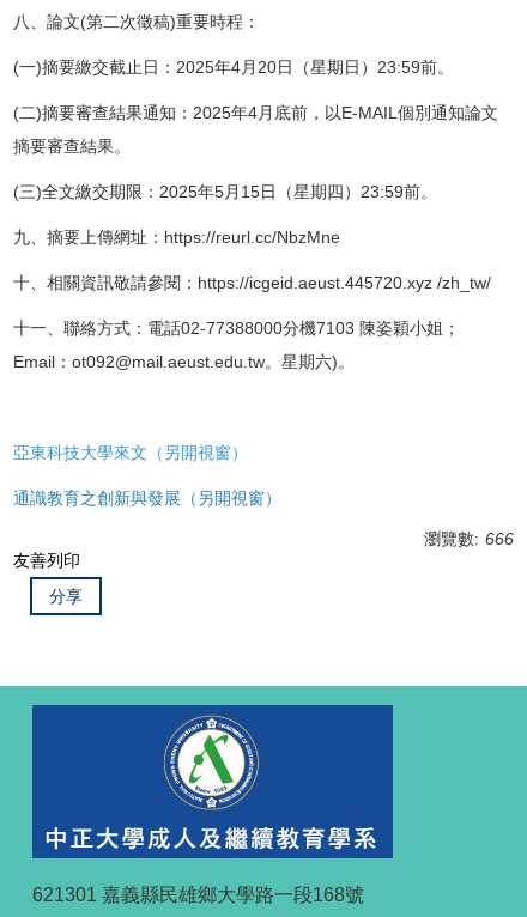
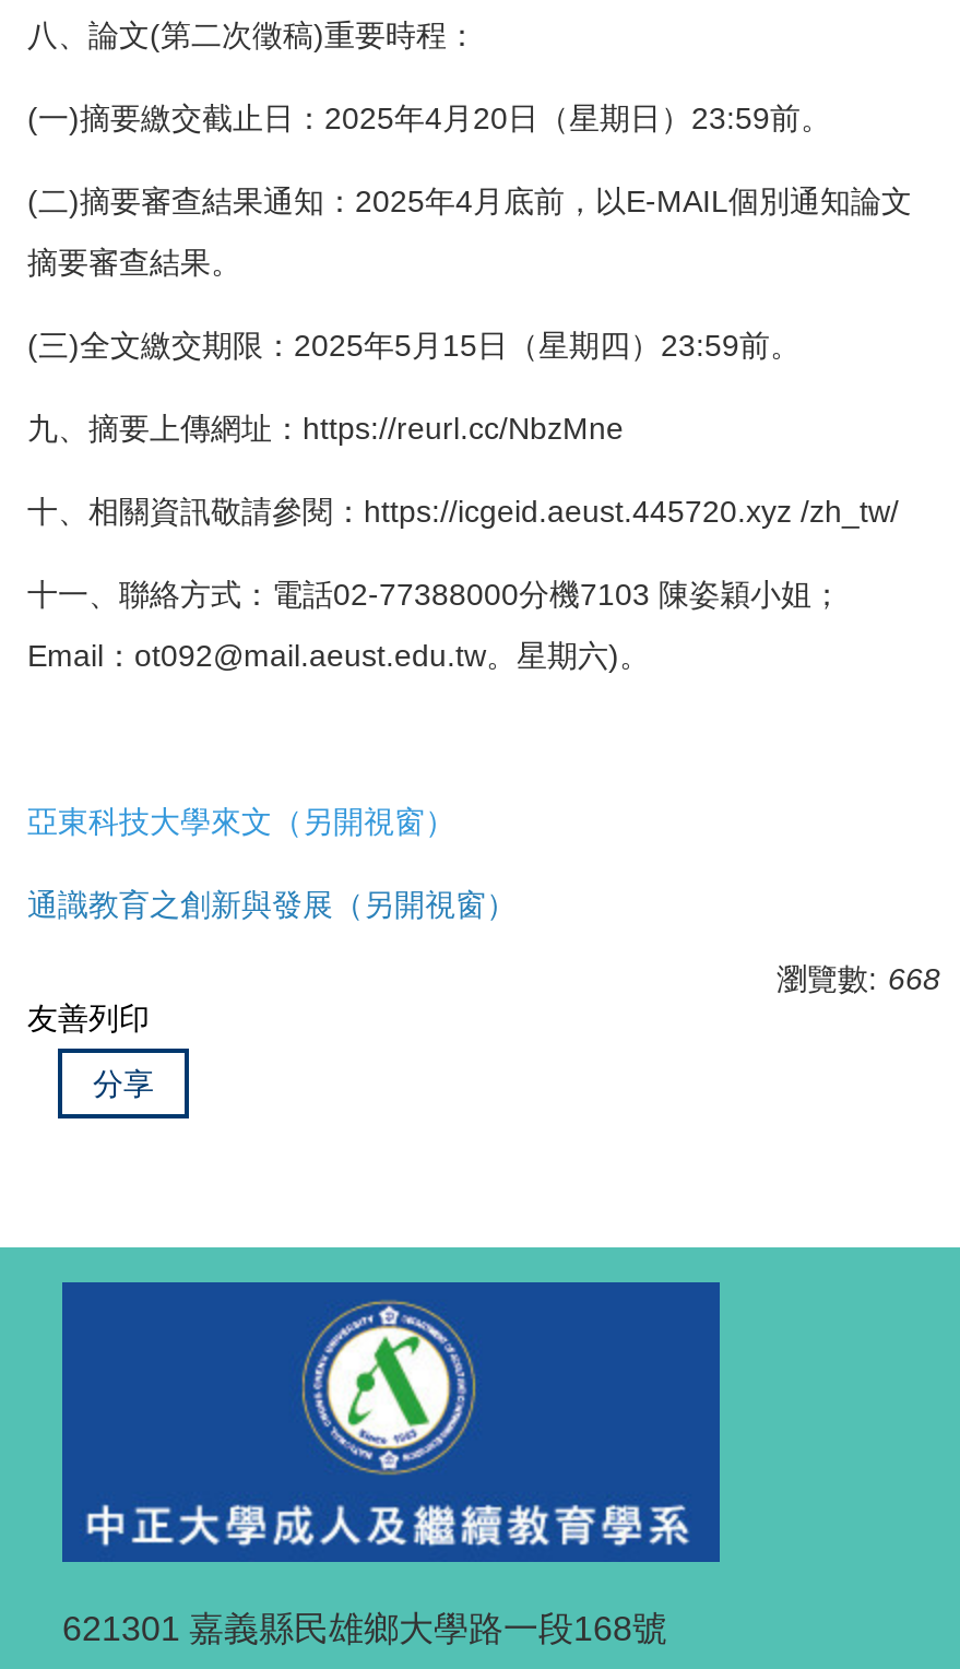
- 瀏覽數: 666
+ 瀏覽數: 668
